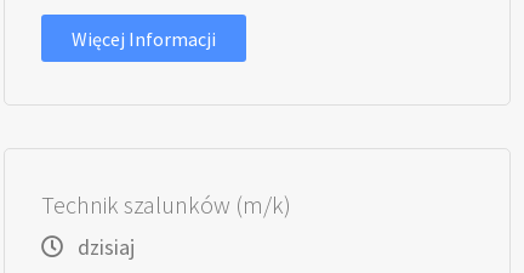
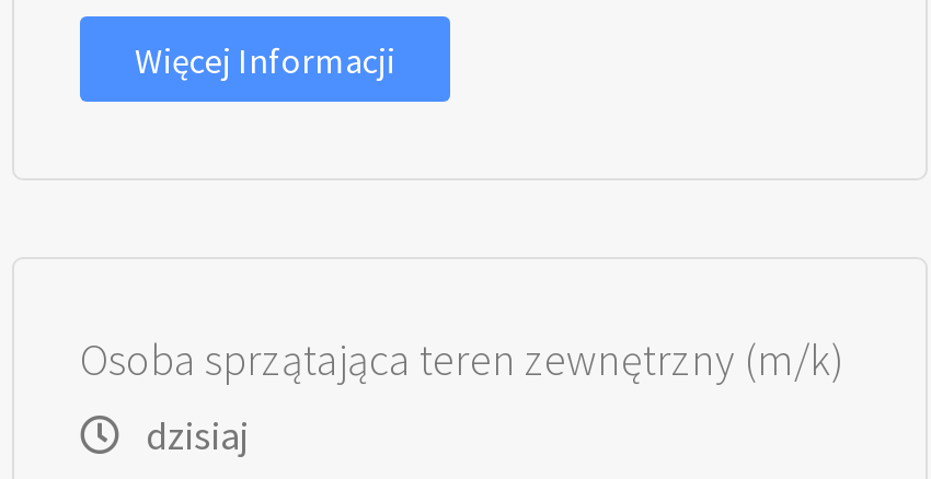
- Technik szalunków (m/k)
+ Osoba sprzątająca teren zewnętrzny (m/k)
